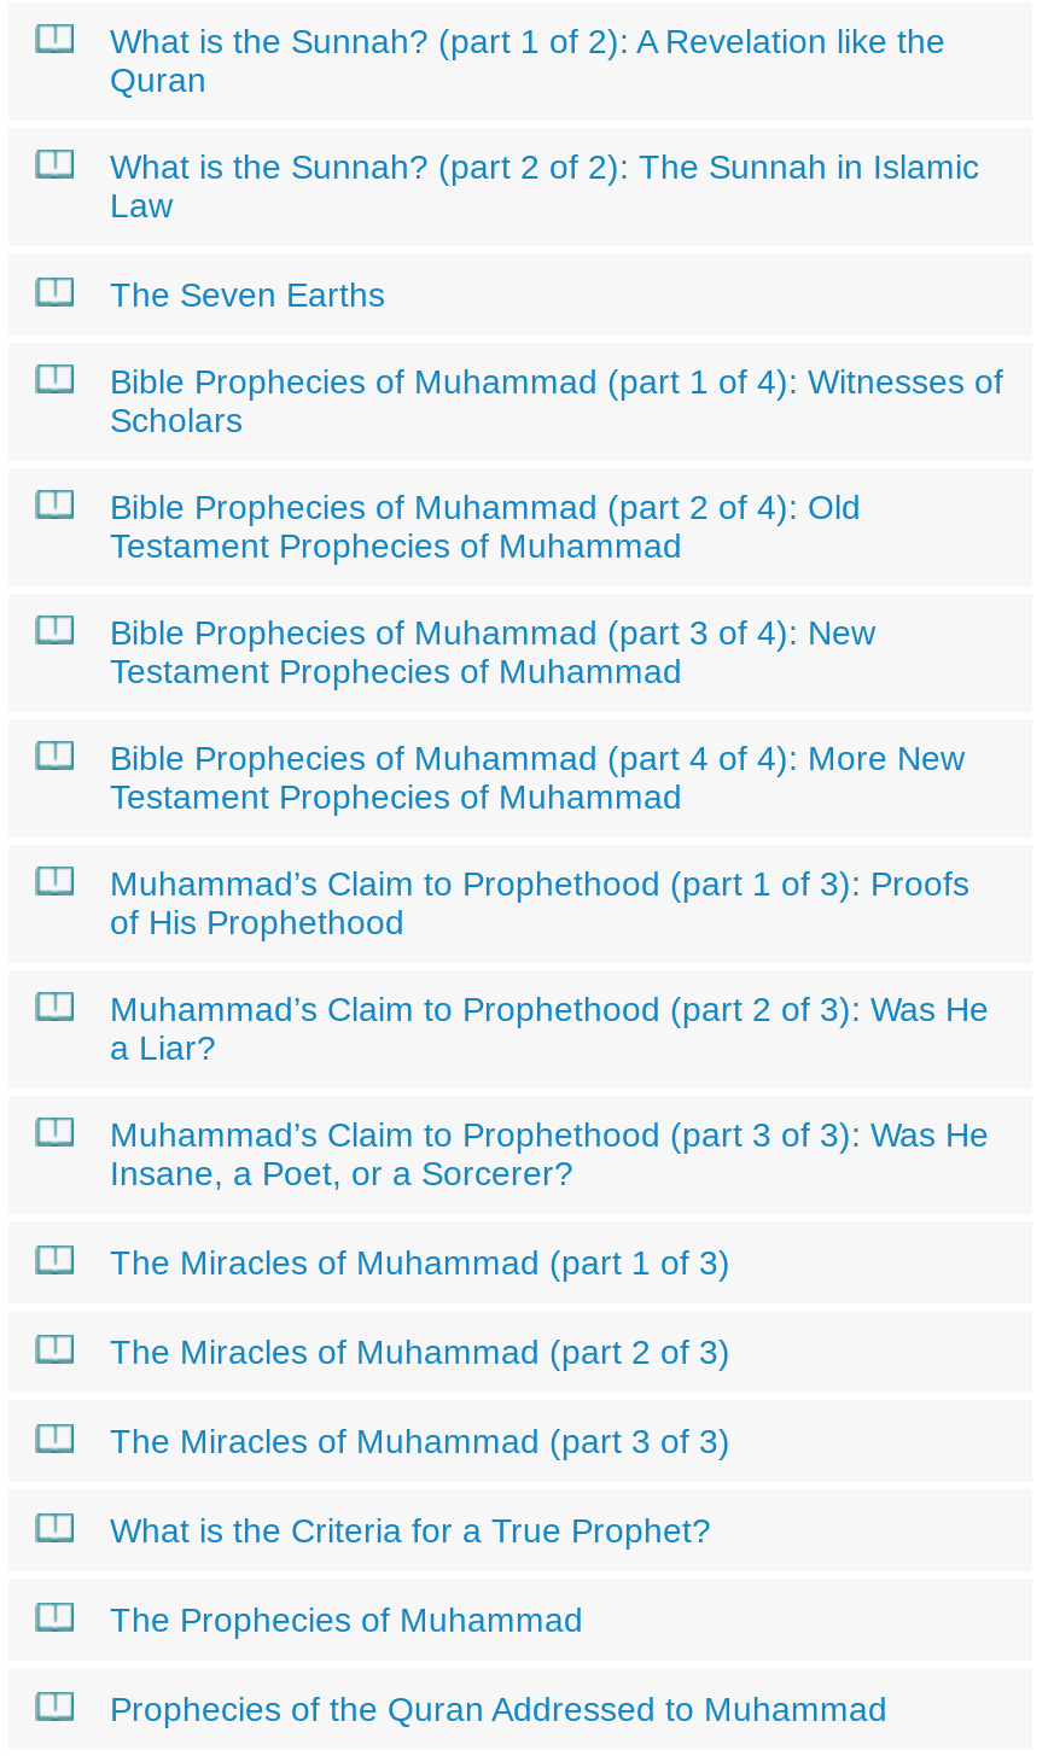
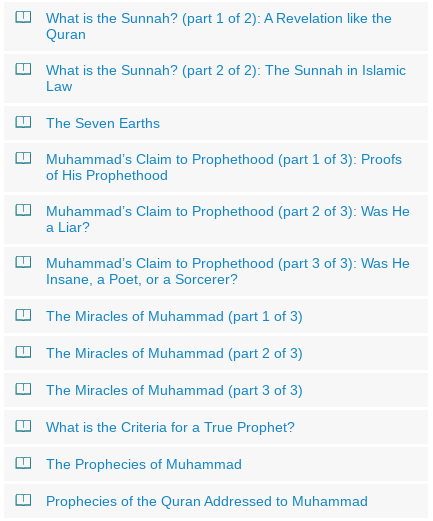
- Bible Prophecies of Muhammad (part 1 of 4): Witnesses of
- Scholars
- Bible Prophecies of Muhammad (part 2 of 4): Old
- Testament Prophecies of Muhammad
- Bible Prophecies of Muhammad (part 3 of 4): New
- Testament Prophecies of Muhammad
- Bible Prophecies of Muhammad (part 4 of 4): More New
- Testament Prophecies of Muhammad
